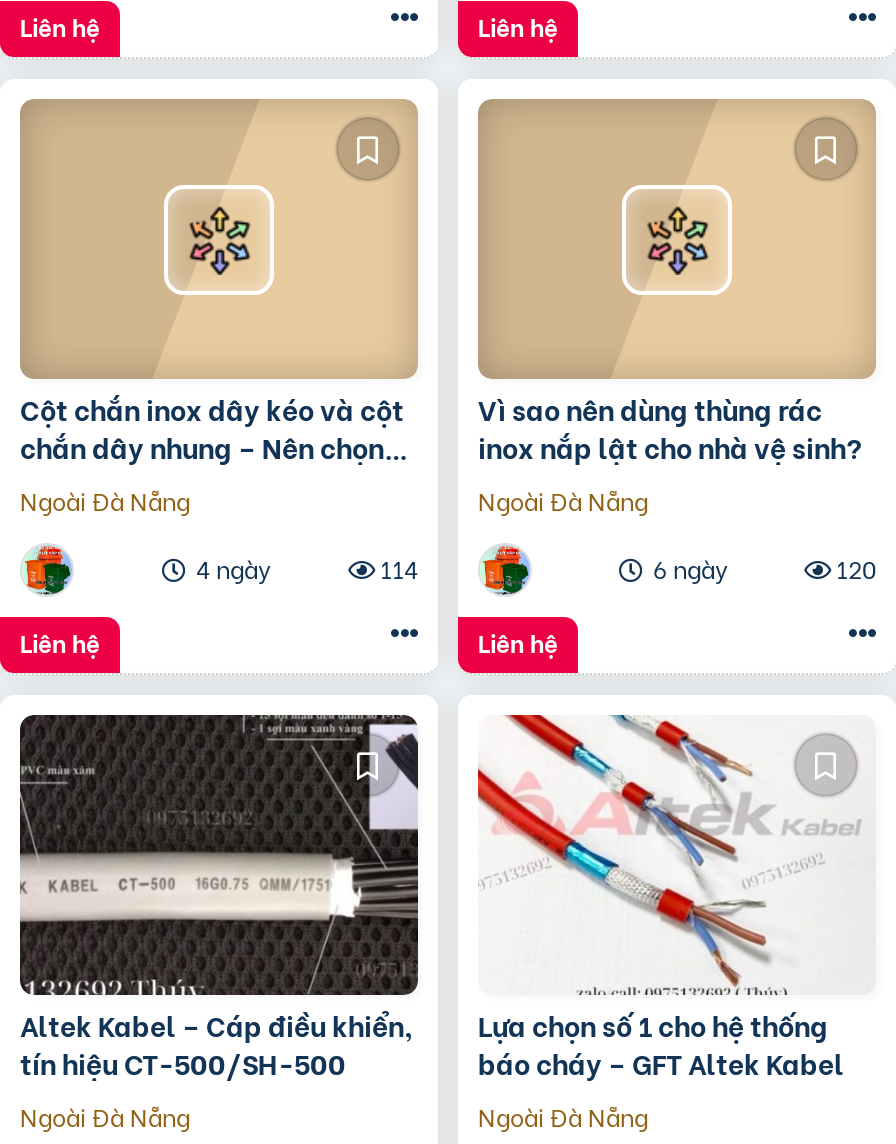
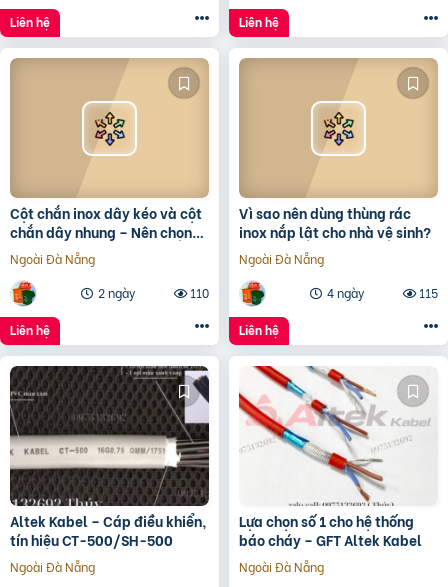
- 4 ngày
+ 2 ngày

- 114
+ 110

- 6 ngày
+ 4 ngày

- 120
+ 115
